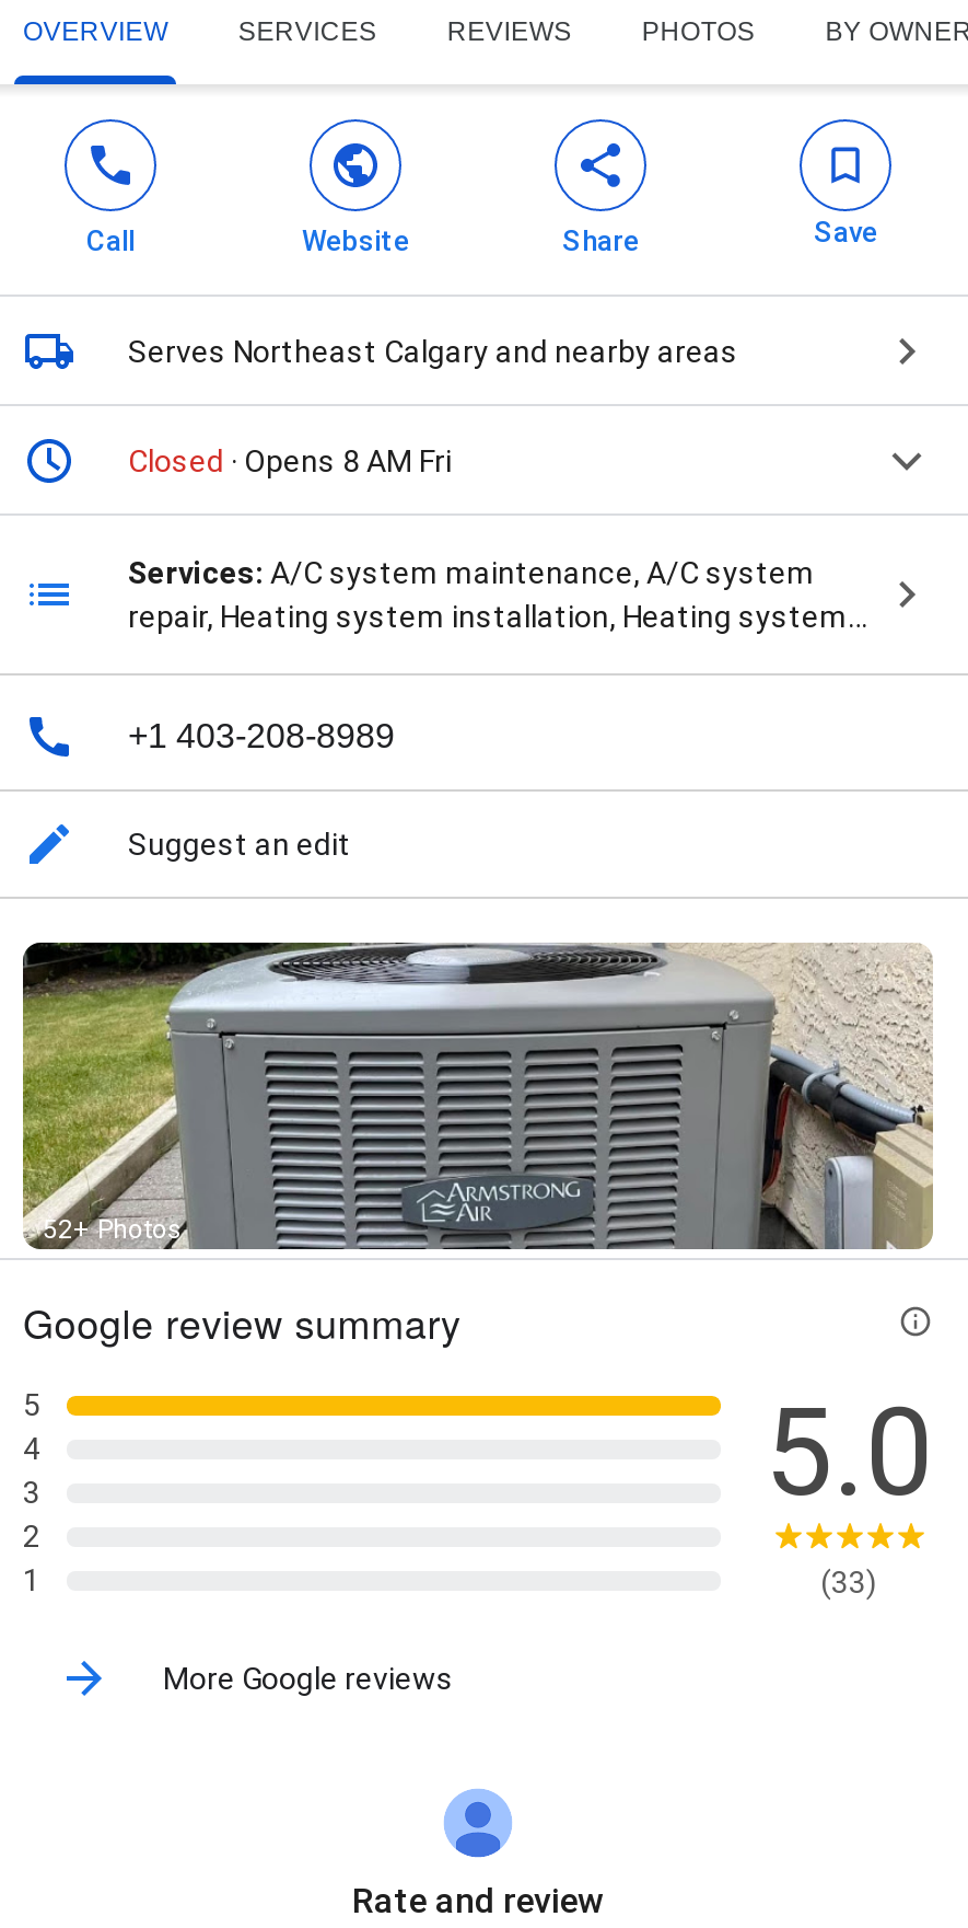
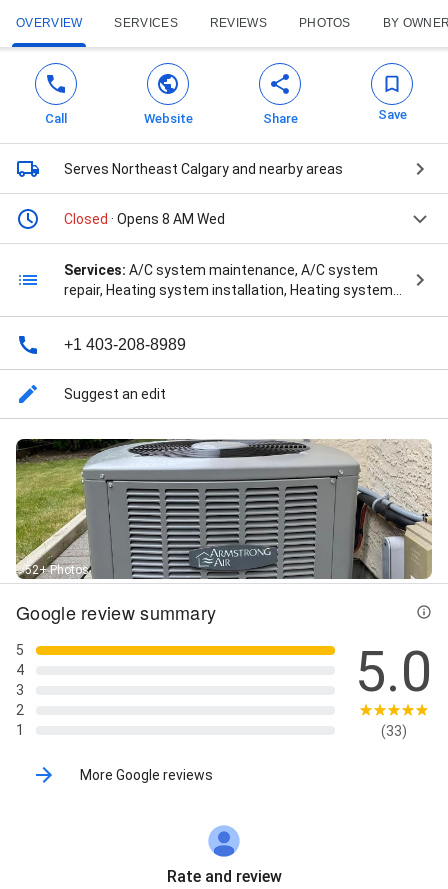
- Closed · Opens 8 AM Fri
+ Closed · Opens 8 AM Wed
